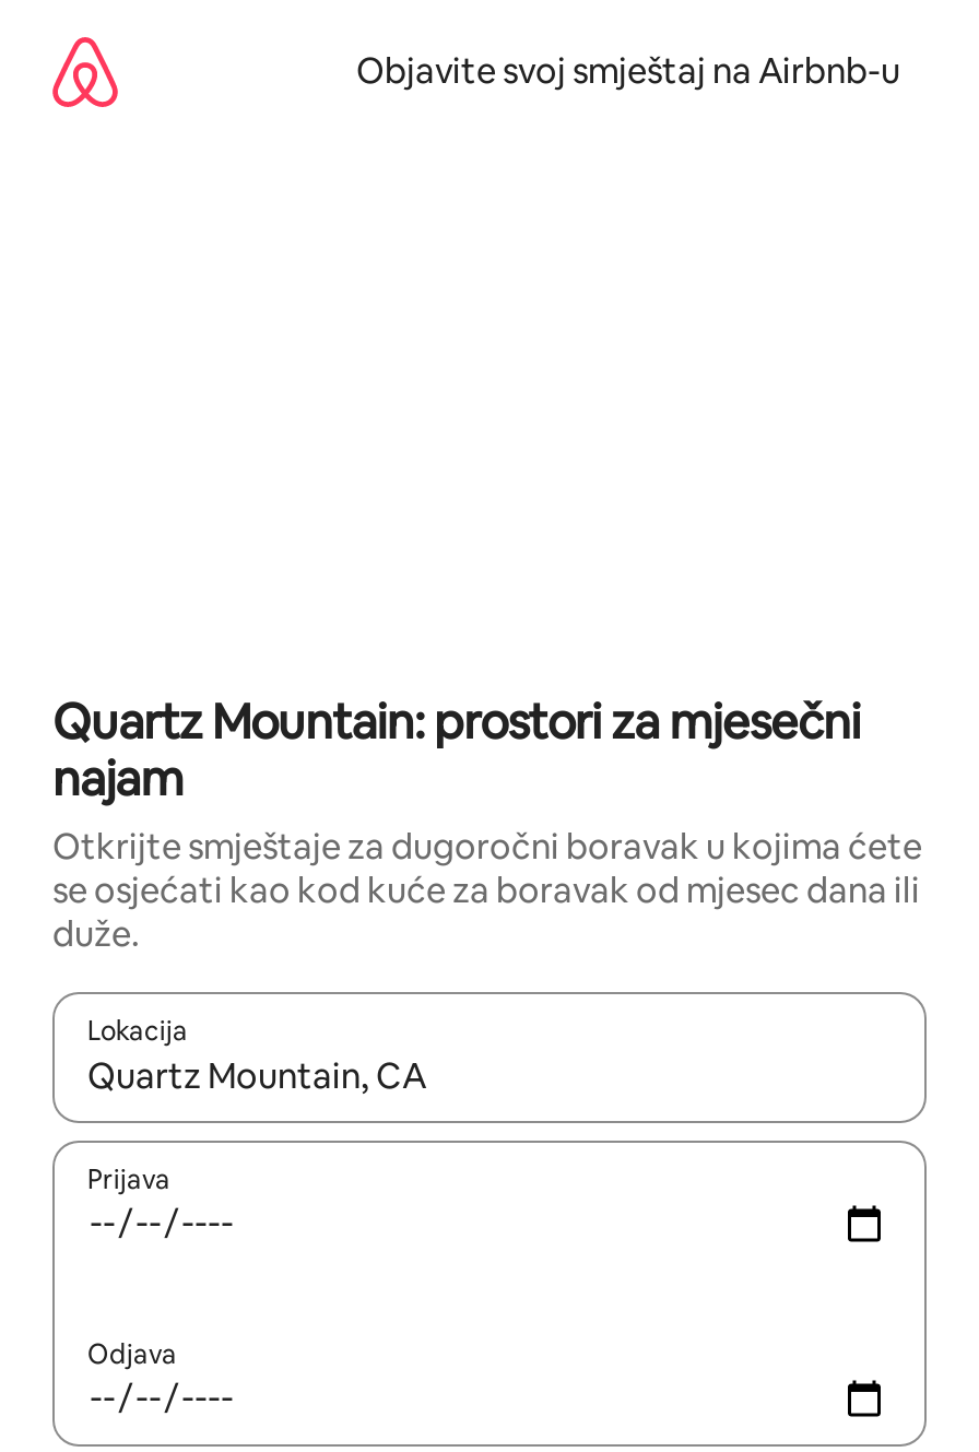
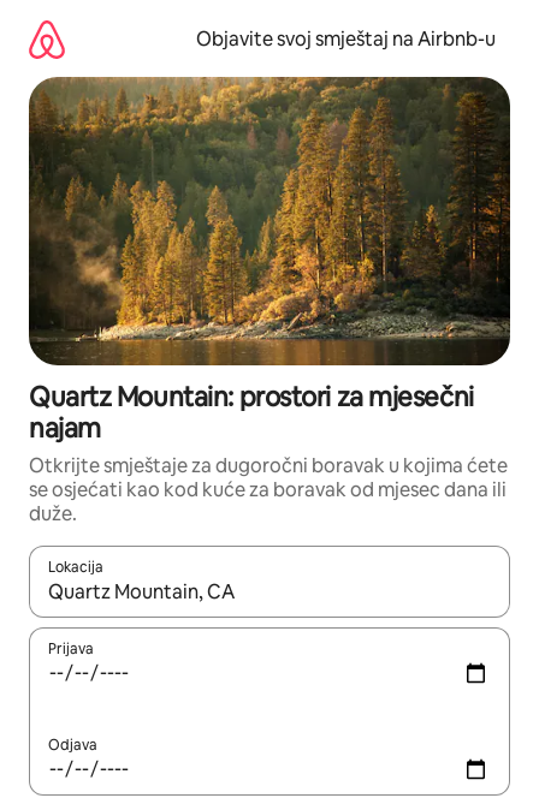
+ [image]
